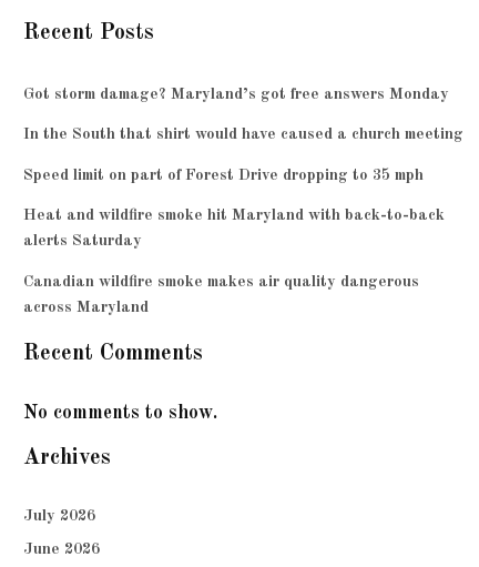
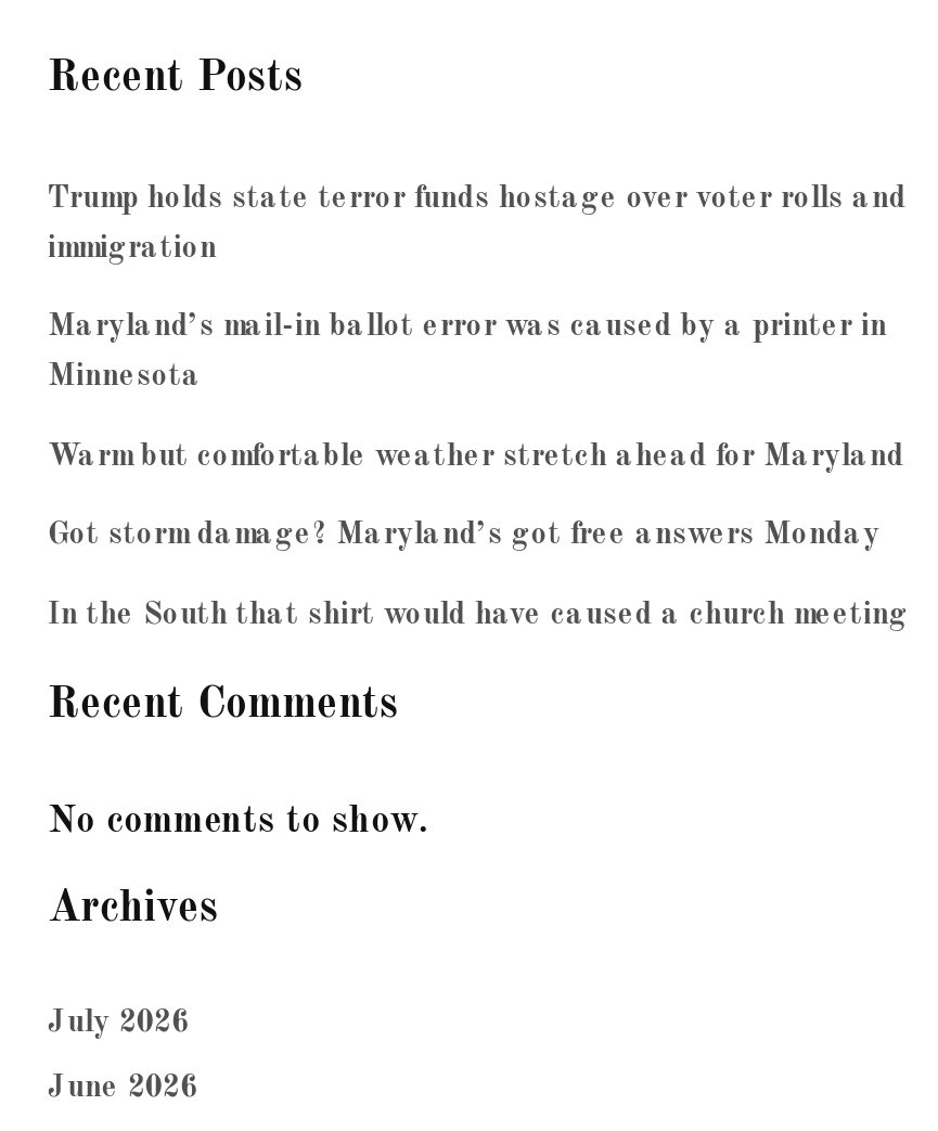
+ Trump holds state terror funds hostage over voter rolls and
+ immigration
+ Maryland’s mail-in ballot error was caused by a printer in
+ Minnesota
+ Warm but comfortable weather stretch ahead for Maryland

moved down: Got storm damage? Maryland’s got free answers Monday | In the South that shirt would have caused a church meeting

- Speed limit on part of Forest Drive dropping to 35 mph
- Heat and wildfire smoke hit Maryland with back-to-back
- alerts Saturday
- Canadian wildfire smoke makes air quality dangerous
- across Maryland
